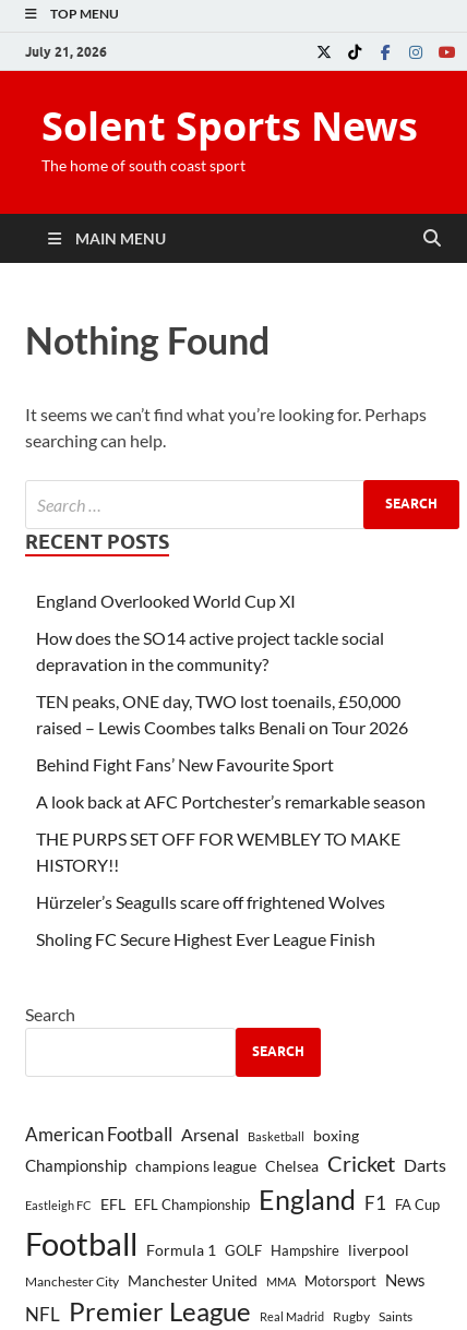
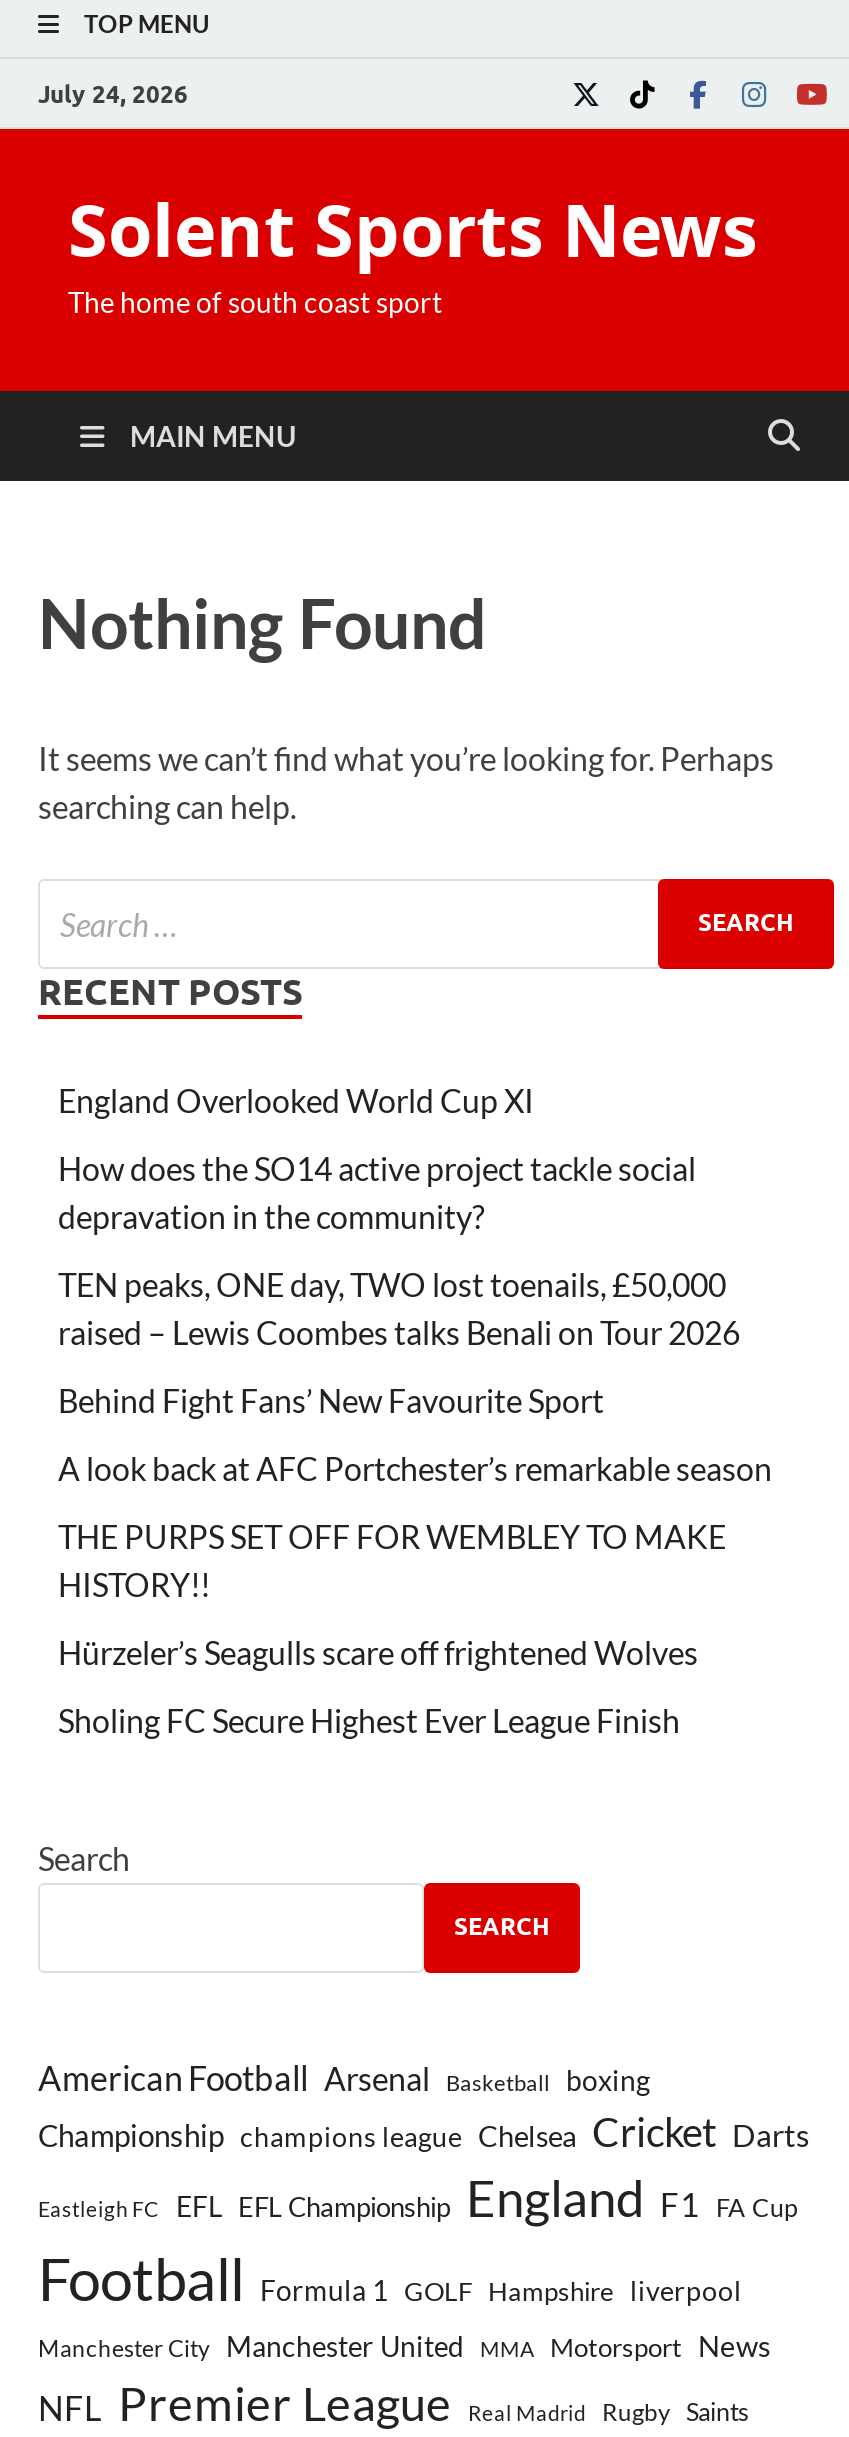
- July 21, 2026
+ July 24, 2026
